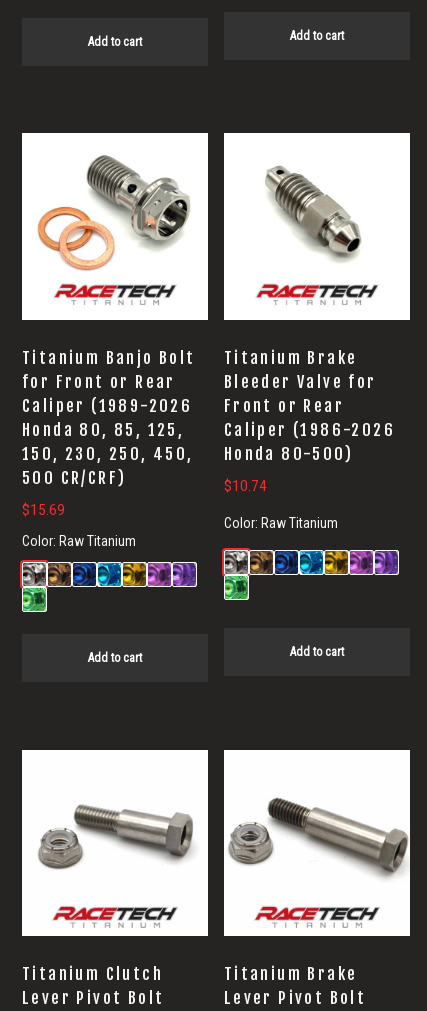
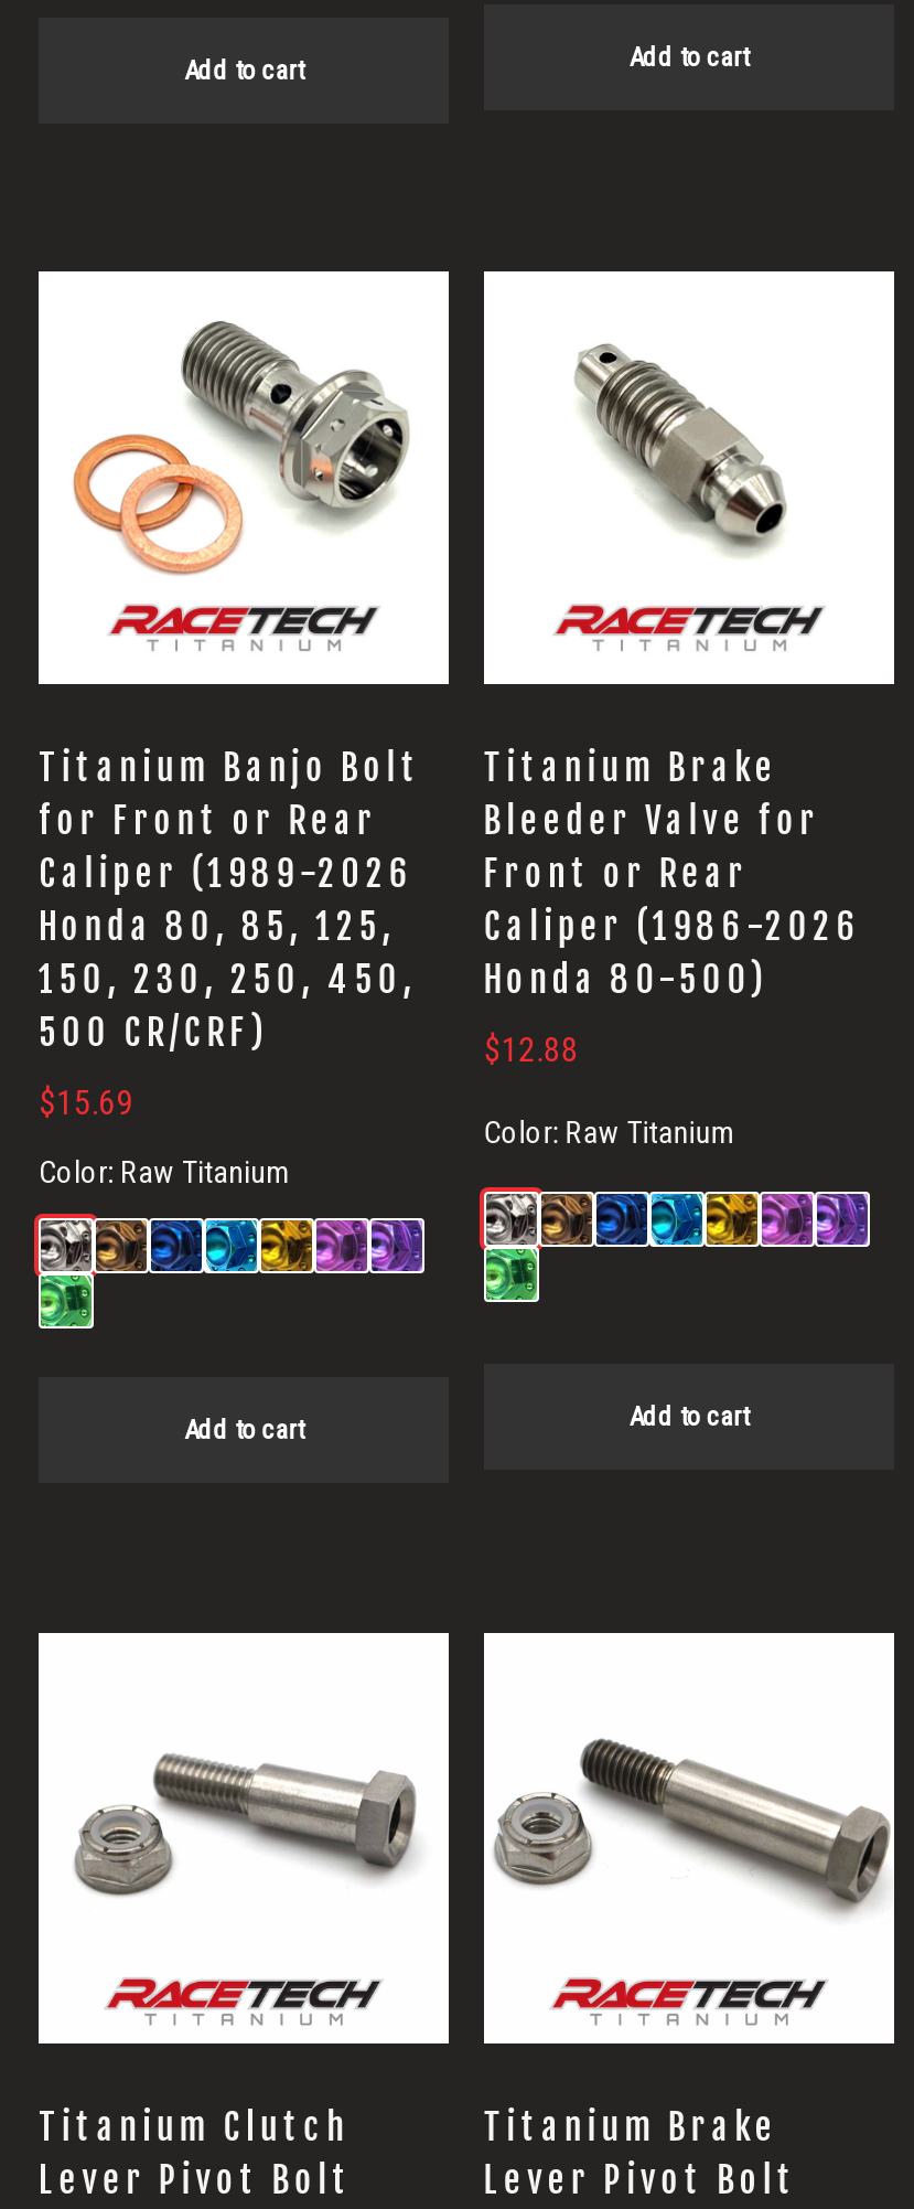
- $10.74
+ $12.88
